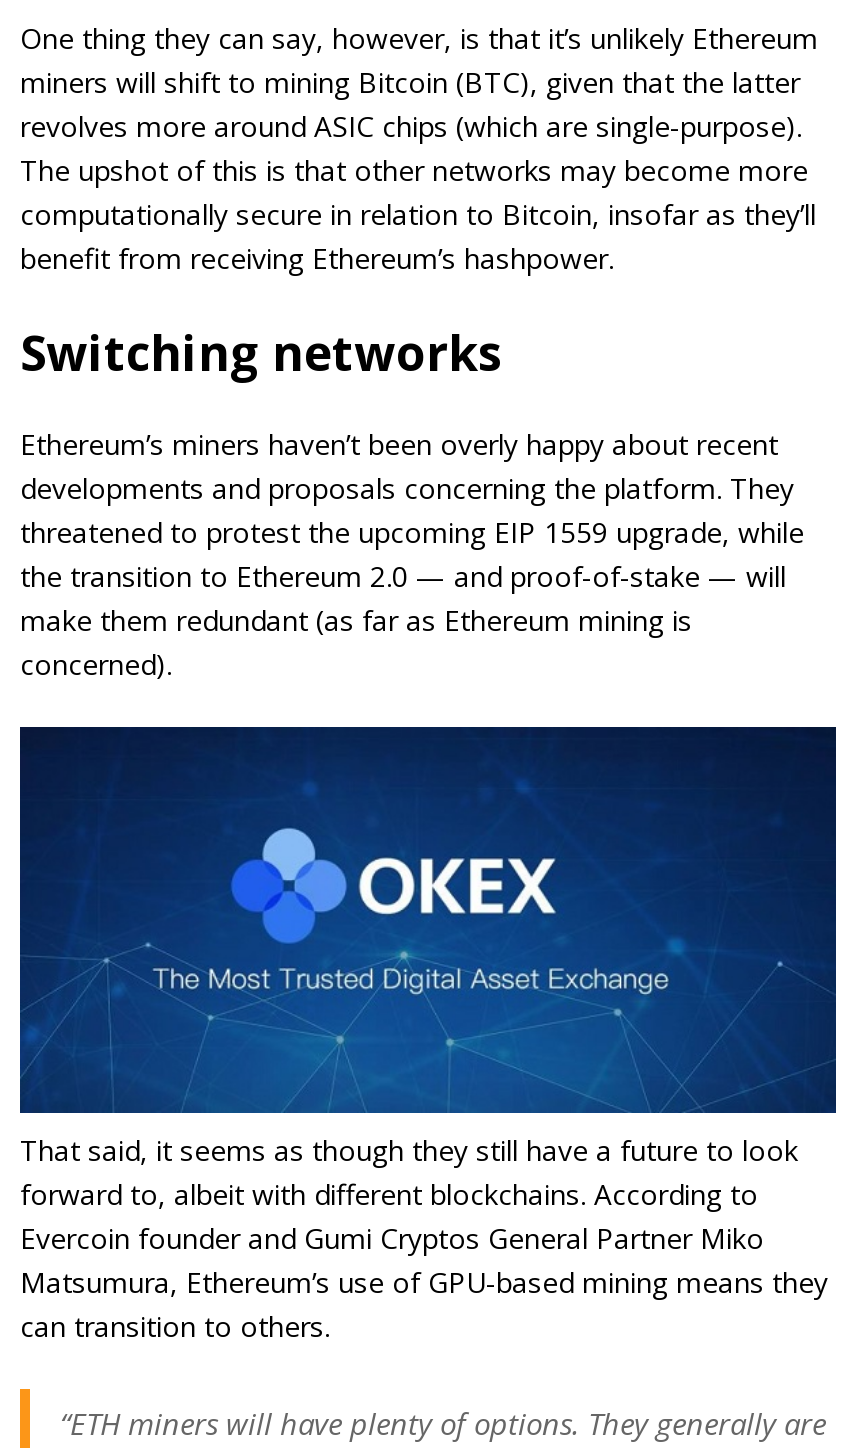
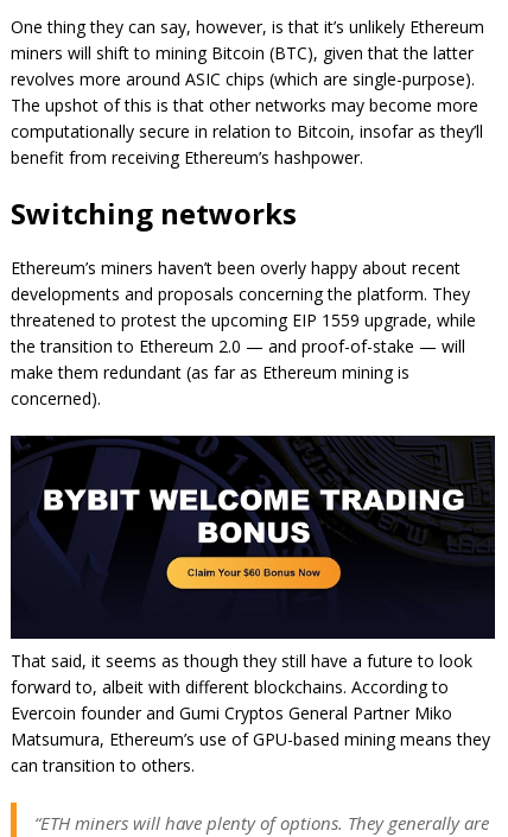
- [image]
+ [image]
